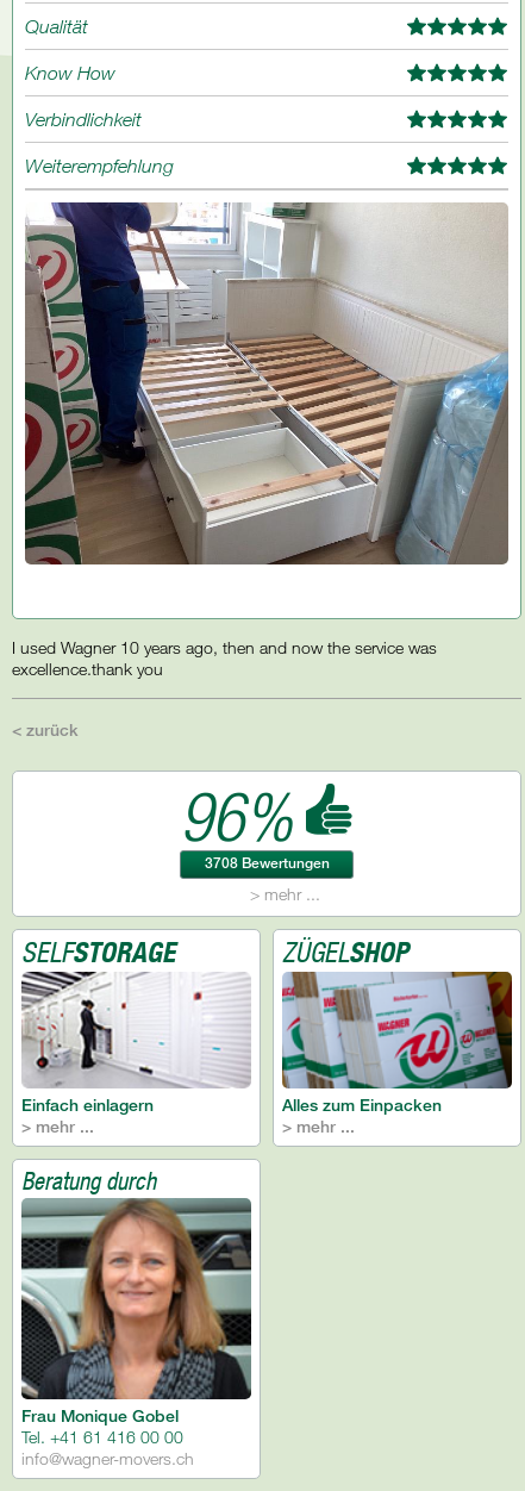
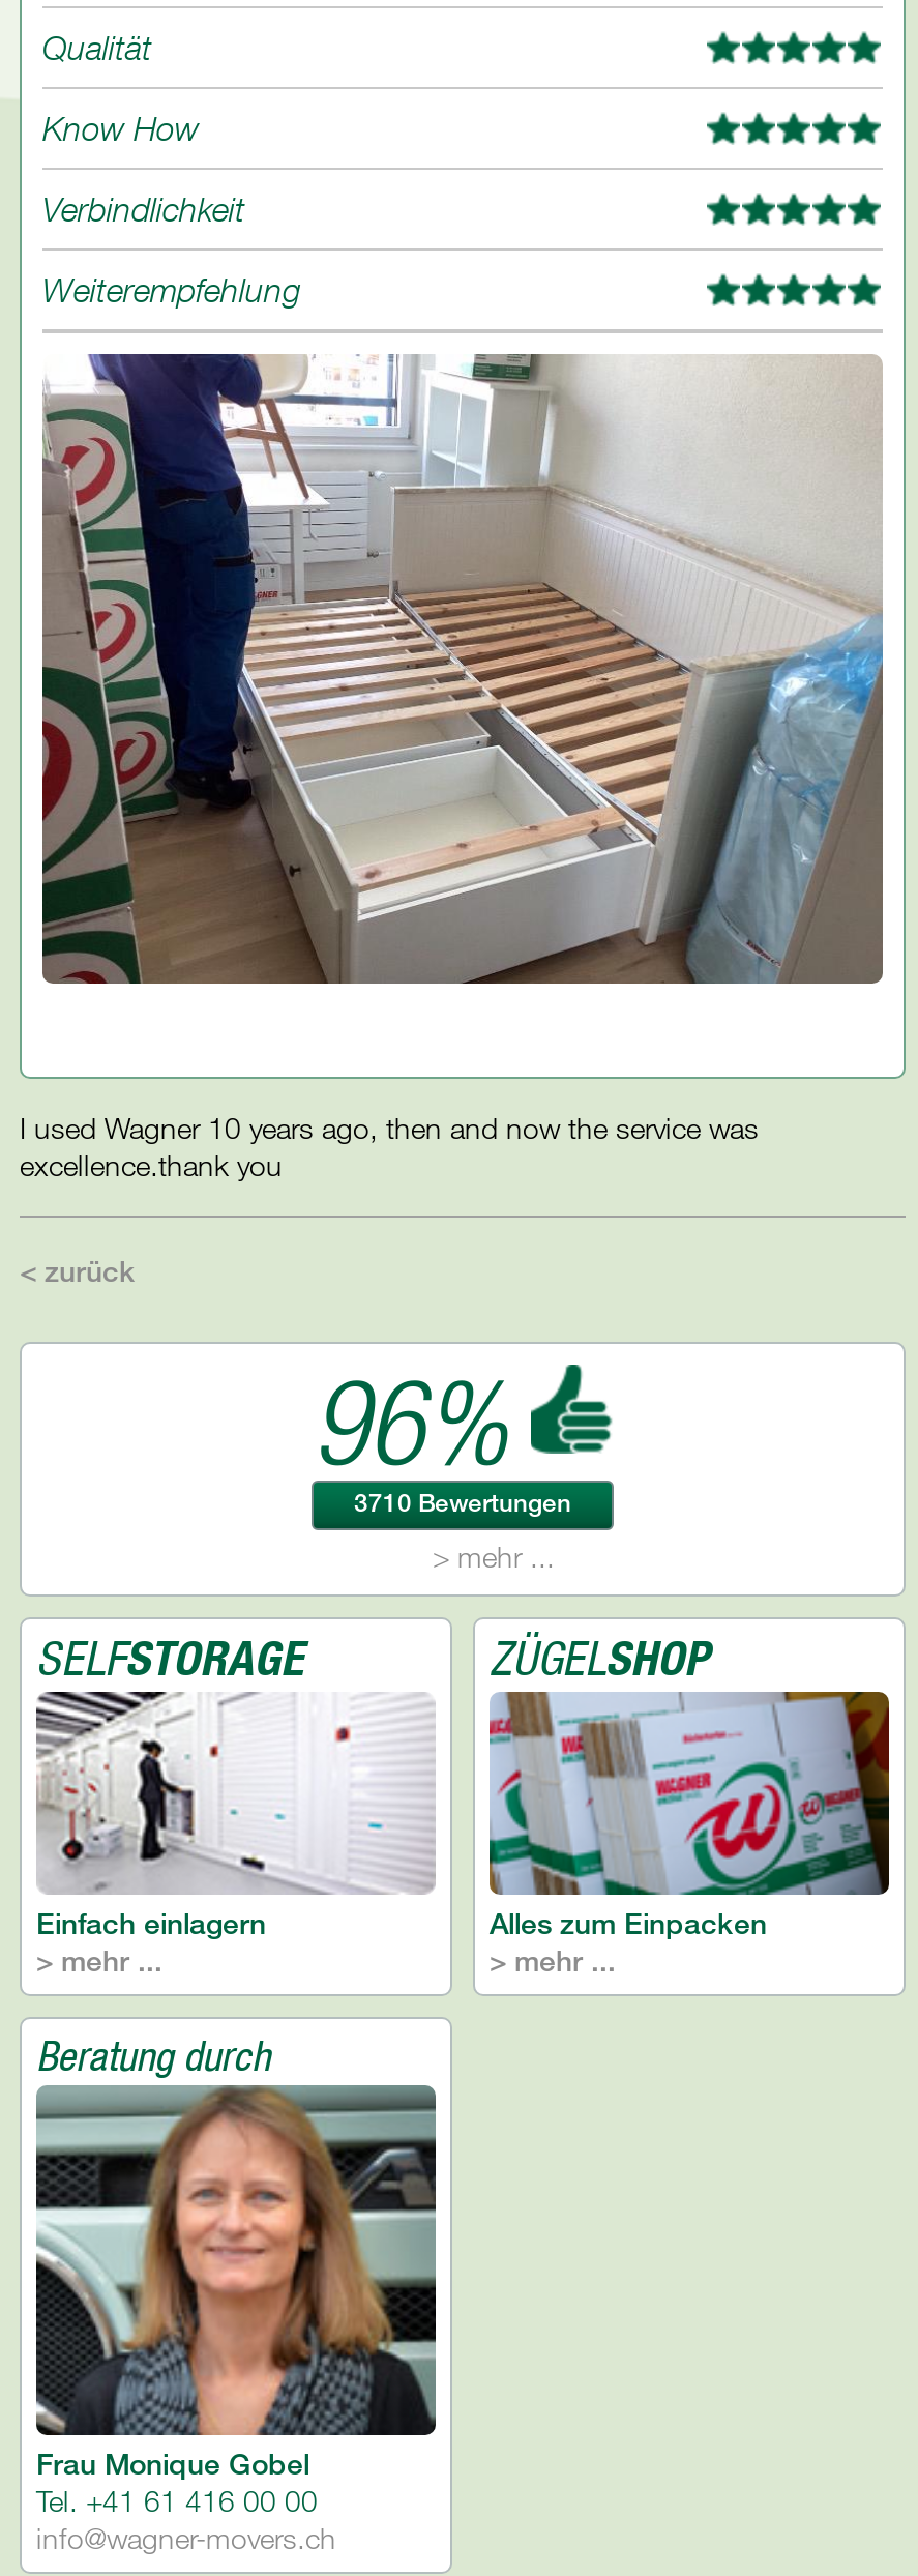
- 3708 Bewertungen
+ 3710 Bewertungen
